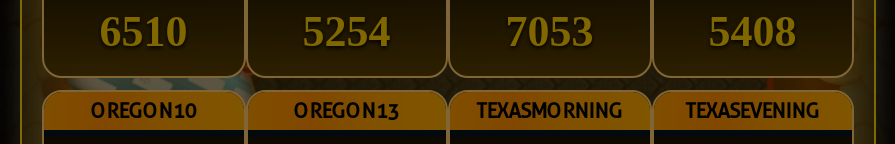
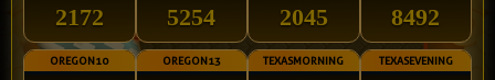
- 6510
+ 2172

- 7053
+ 2045

- 5408
+ 8492
